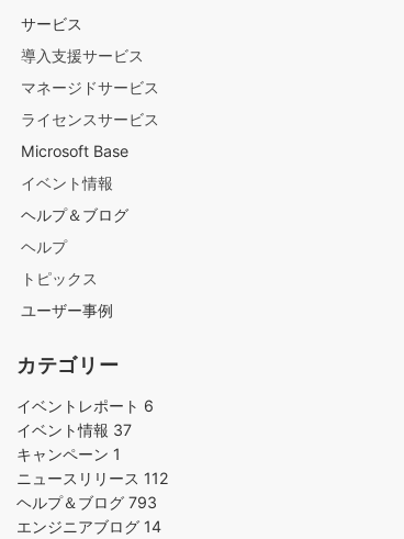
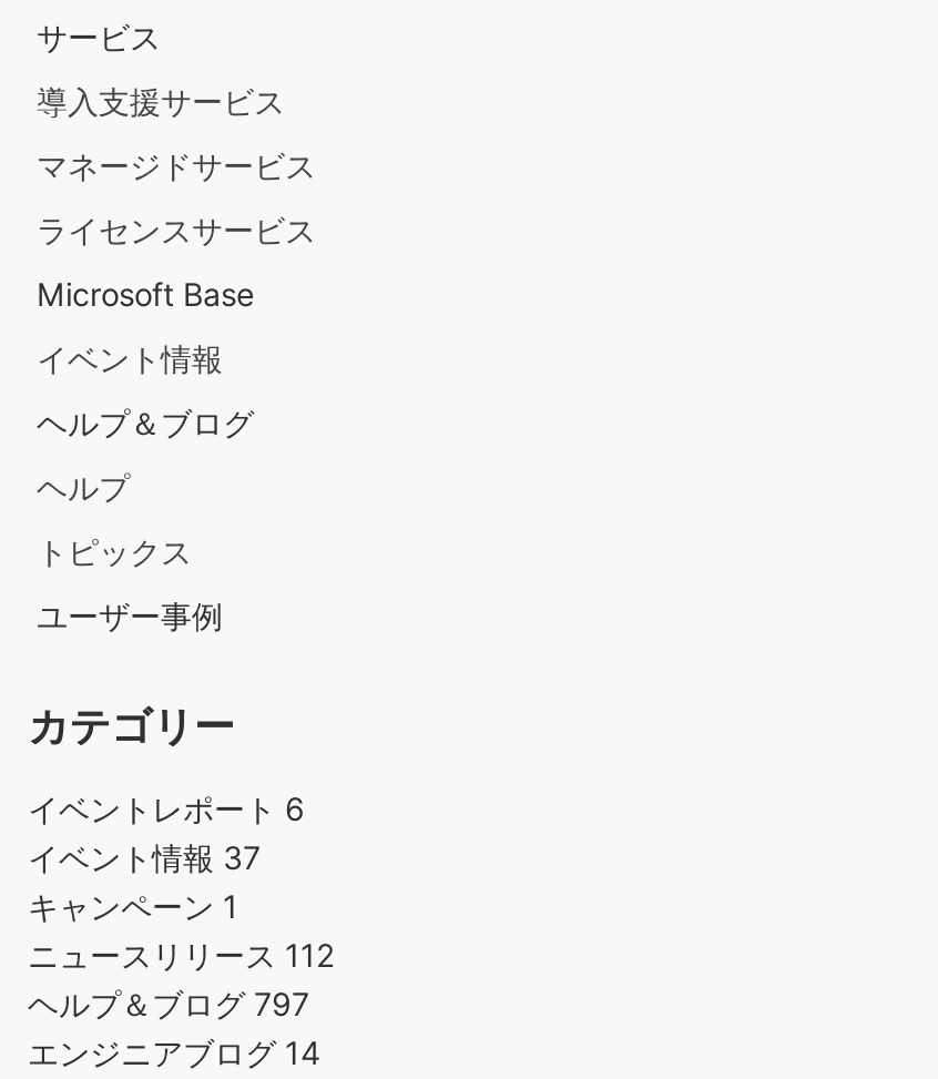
- ヘルプ＆ブログ793
+ ヘルプ＆ブログ797
